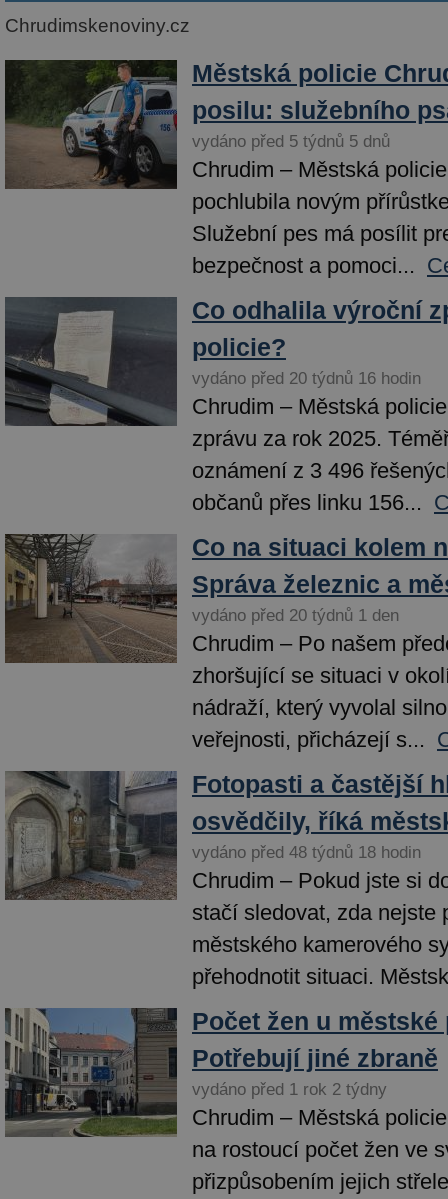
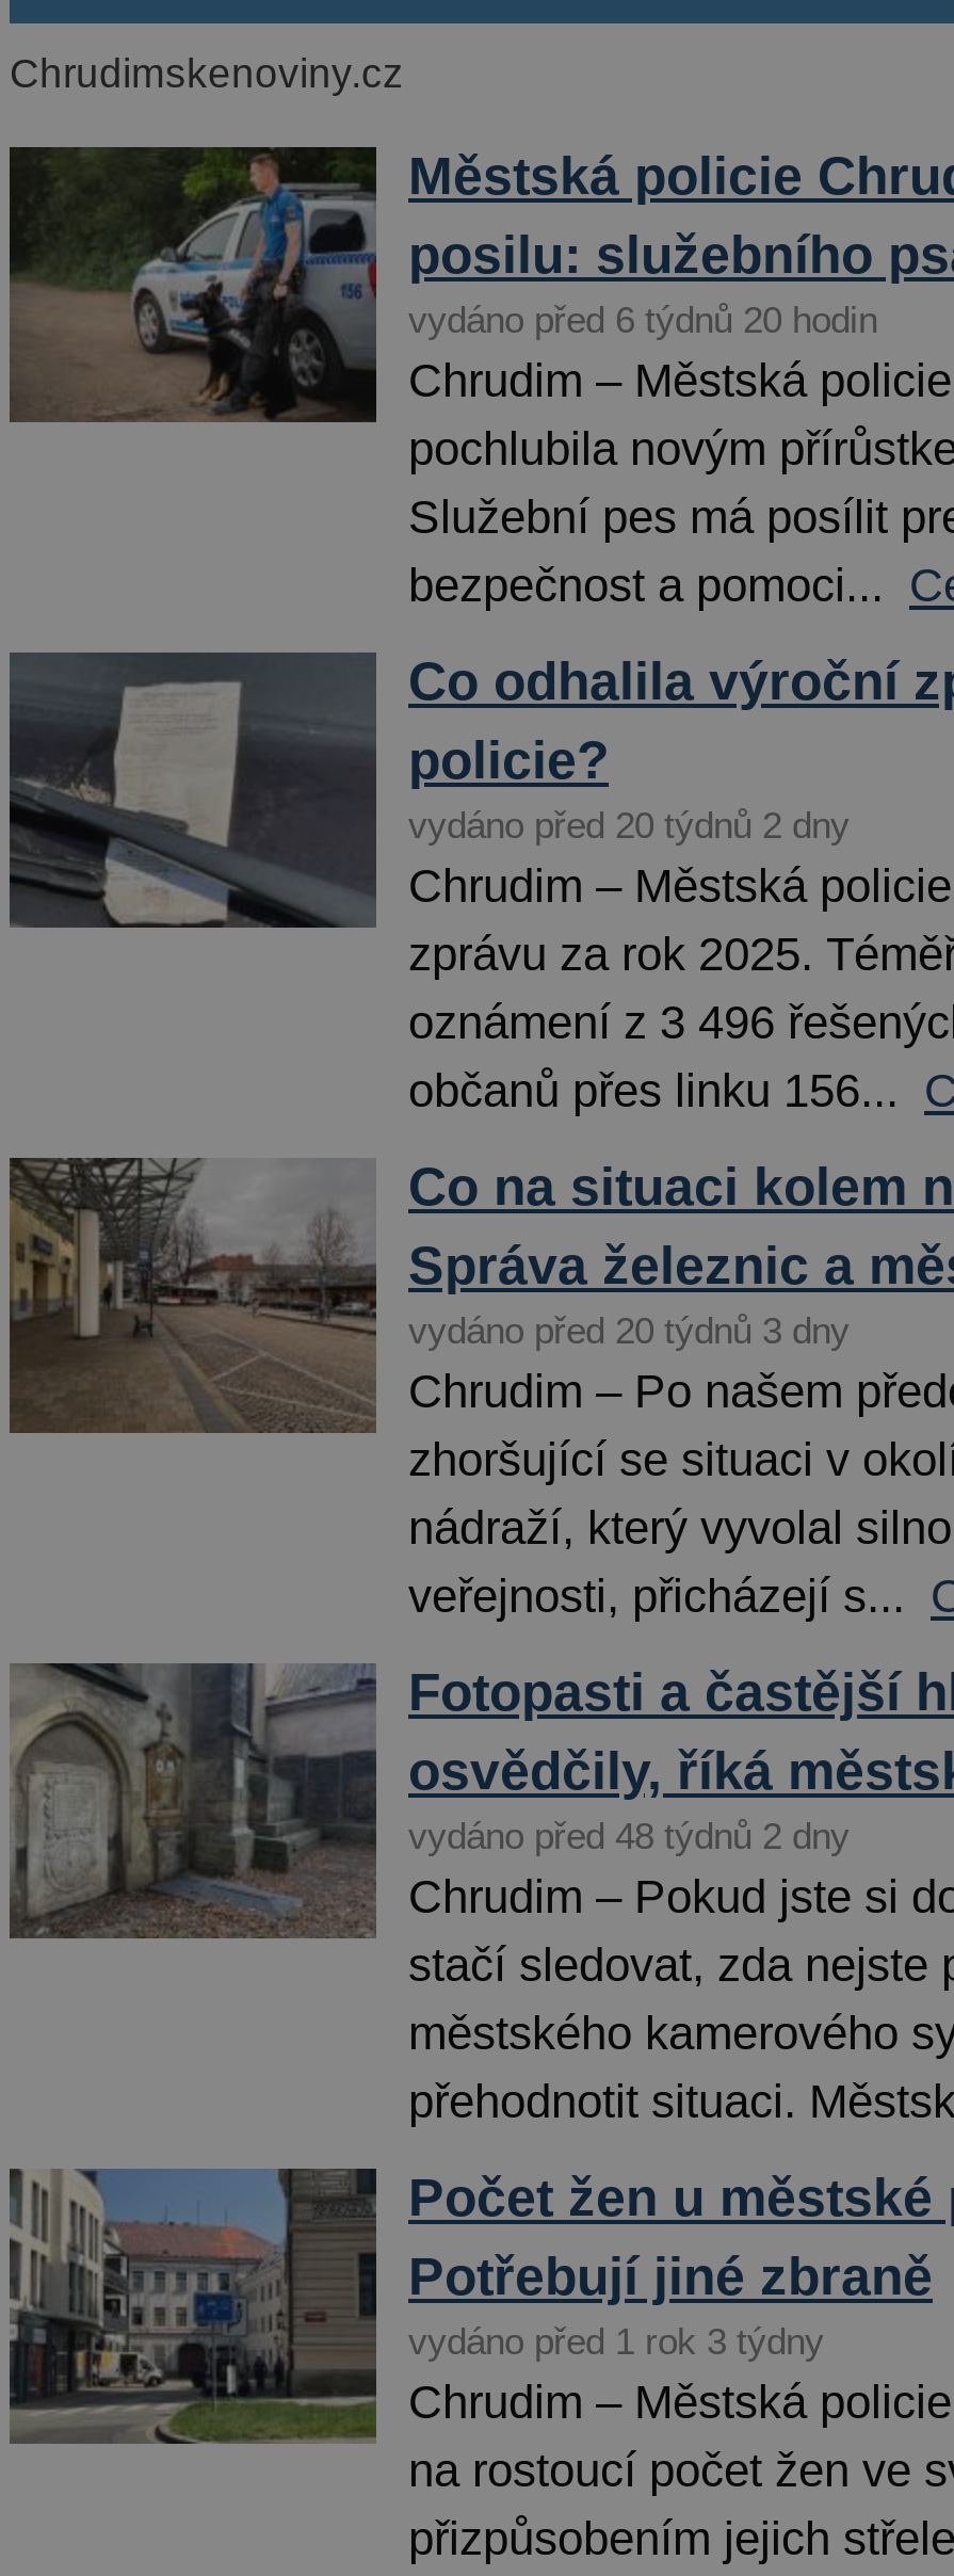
- vydáno před 5 týdnů 5 dnů
+ vydáno před 6 týdnů 20 hodin

- vydáno před 20 týdnů 16 hodin
+ vydáno před 20 týdnů 2 dny

- vydáno před 20 týdnů 1 den
+ vydáno před 20 týdnů 3 dny

- vydáno před 48 týdnů 18 hodin
+ vydáno před 48 týdnů 2 dny

- vydáno před 1 rok 2 týdny
+ vydáno před 1 rok 3 týdny
